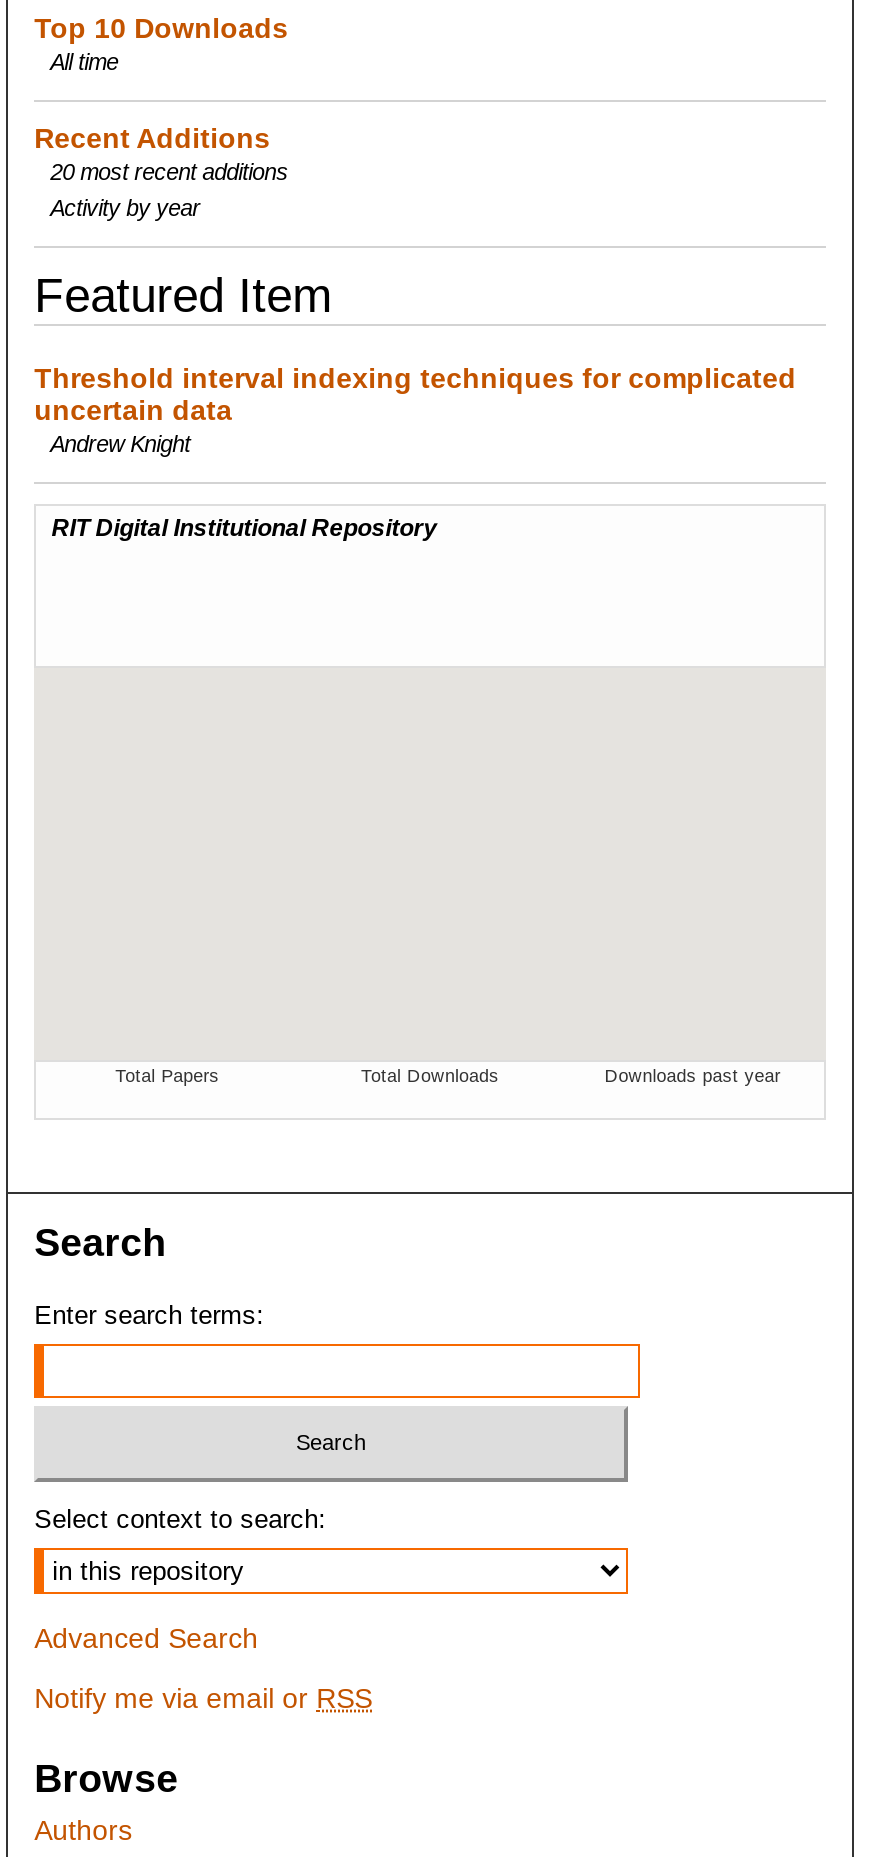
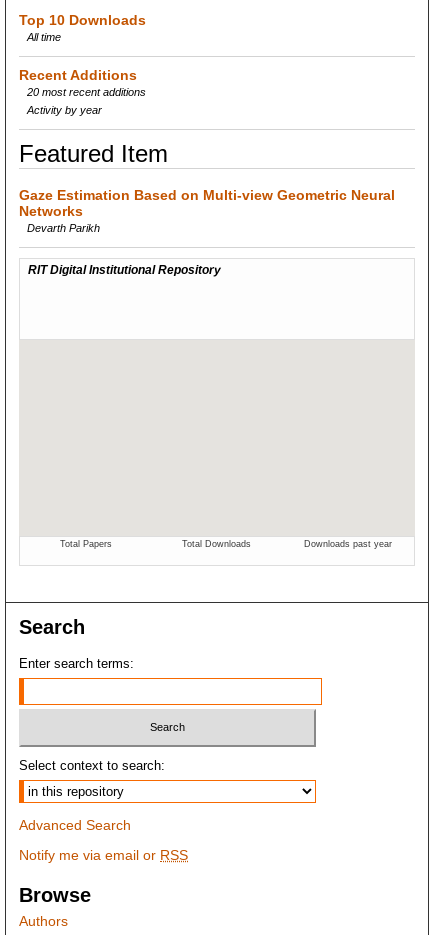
- Threshold interval indexing techniques for complicated
- uncertain data
- Andrew Knight
+ Gaze Estimation Based on Multi-view Geometric Neural
+ Networks
+ Devarth Parikh
